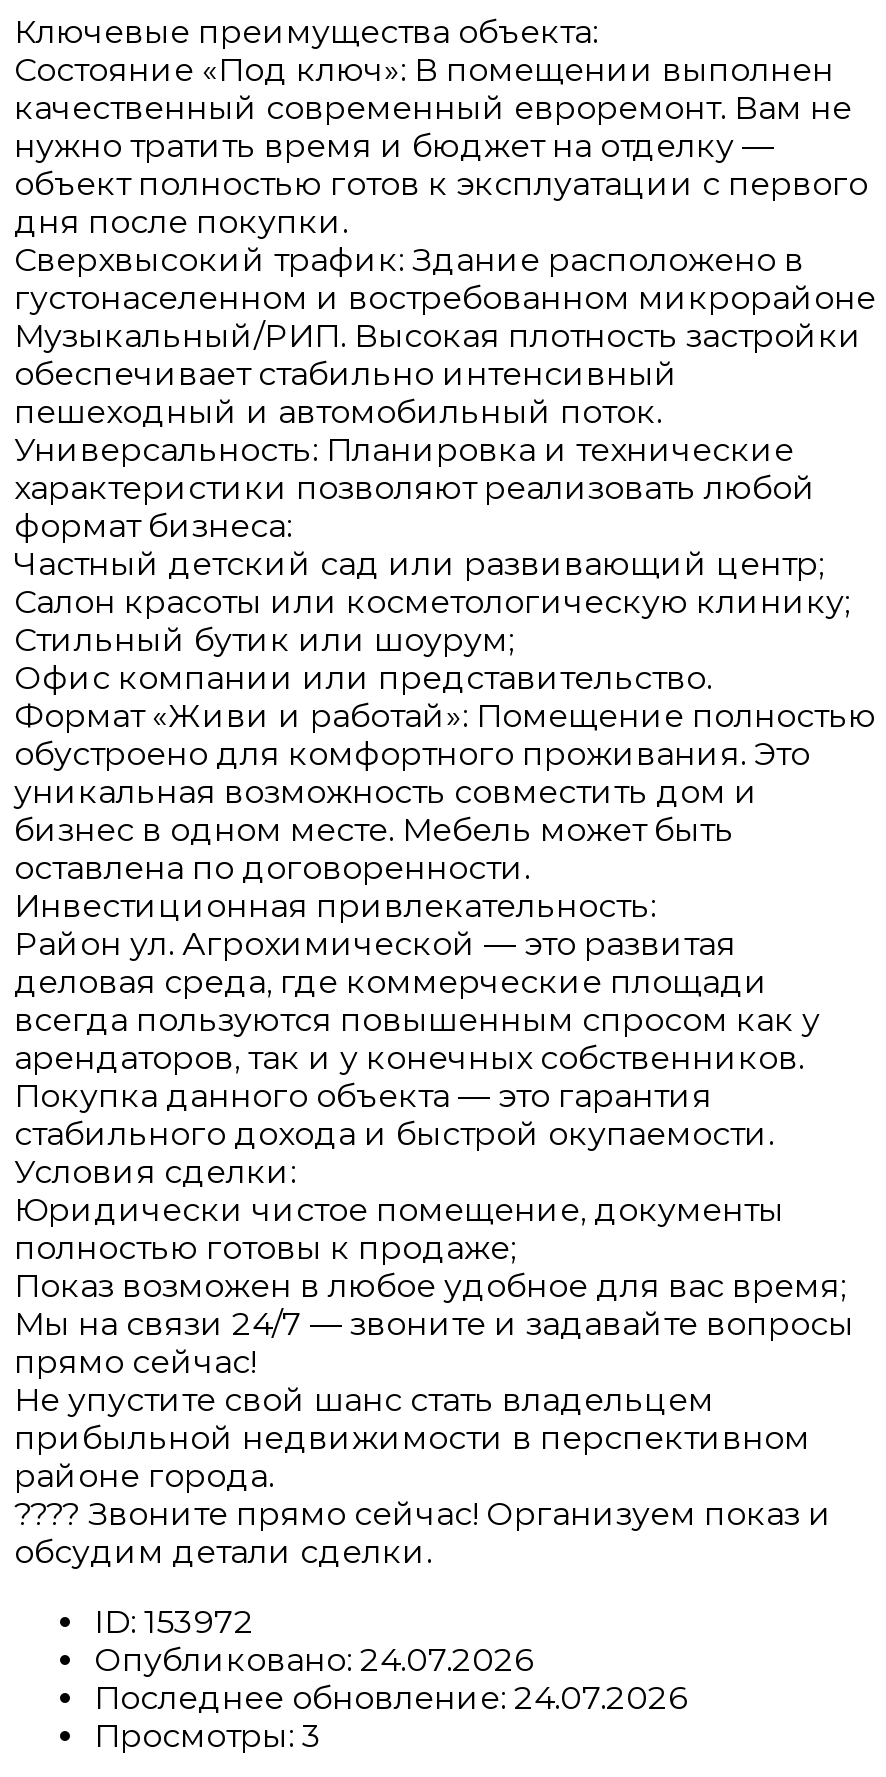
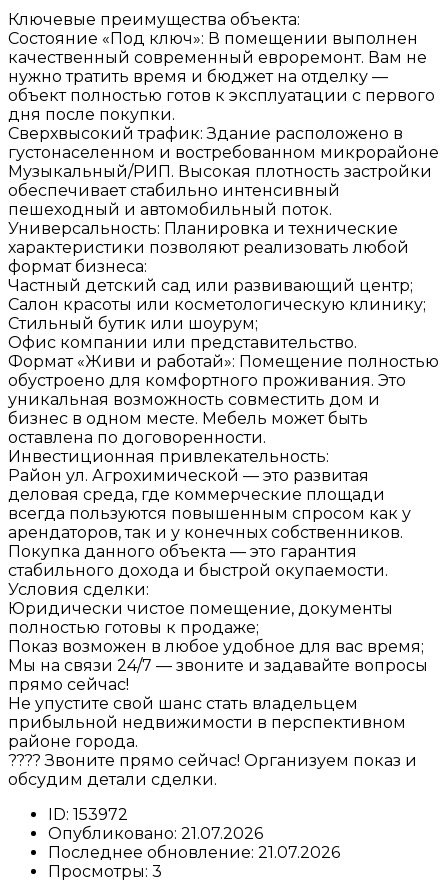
- Опубликовано: 24.07.2026
+ Опубликовано: 21.07.2026

- Последнее обновление: 24.07.2026
+ Последнее обновление: 21.07.2026
